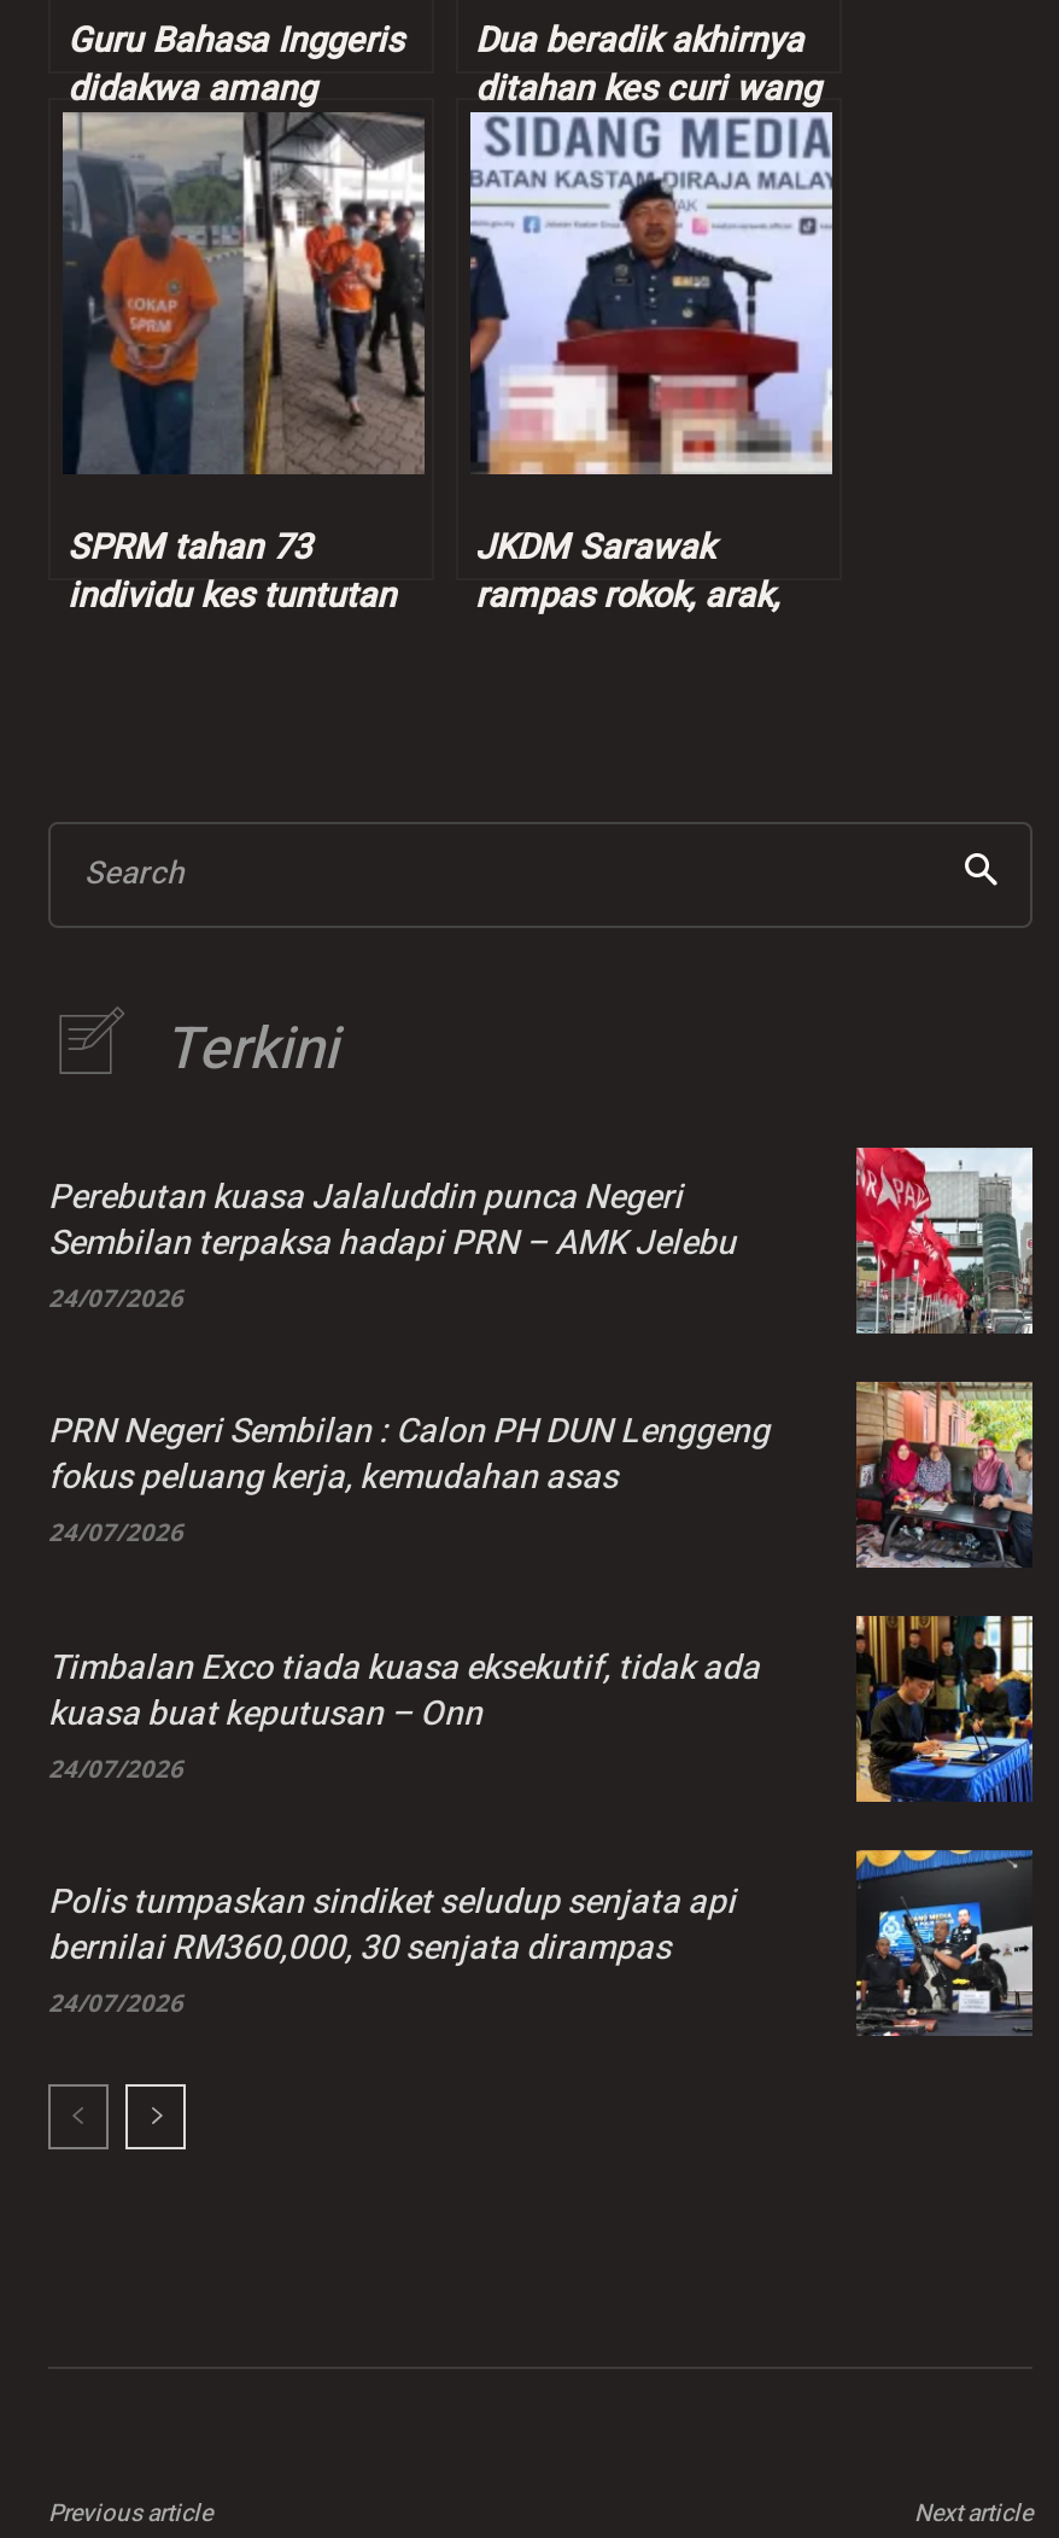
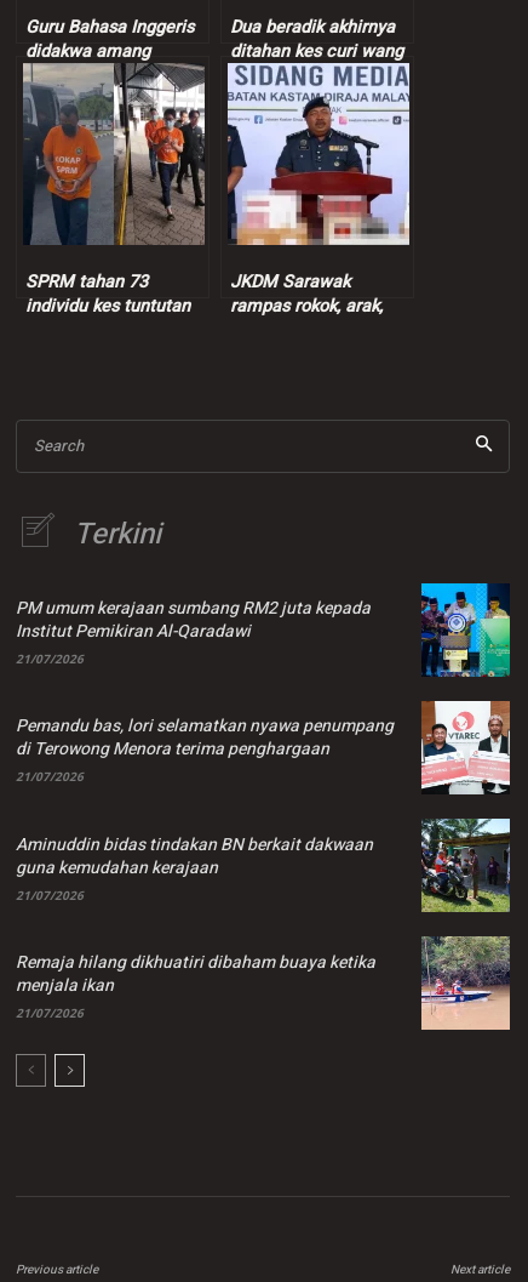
- [image]
+ [image]

- Perebutan kuasa Jalaluddin punca Negeri
- Sembilan terpaksa hadapi PRN – AMK Jelebu
- 24/07/2026
+ PM umum kerajaan sumbang RM2 juta kepada
+ Institut Pemikiran Al-Qaradawi
+ 21/07/2026

- [image]
- PRN Negeri Sembilan : Calon PH DUN Lenggeng
- fokus peluang kerja, kemudahan asas
- 24/07/2026
+ [image]
+ Pemandu bas, lori selamatkan nyawa penumpang
+ di Terowong Menora terima penghargaan
+ 21/07/2026

- [image]
- Timbalan Exco tiada kuasa eksekutif, tidak ada
- kuasa buat keputusan – Onn
- 24/07/2026
+ [image]
+ Aminuddin bidas tindakan BN berkait dakwaan
+ guna kemudahan kerajaan
+ 21/07/2026

- [image]
+ [image]

- Polis tumpaskan sindiket seludup senjata api
- bernilai RM360,000, 30 senjata dirampas
- 24/07/2026
+ Remaja hilang dikhuatiri dibaham buaya ketika
+ menjala ikan
+ 21/07/2026
